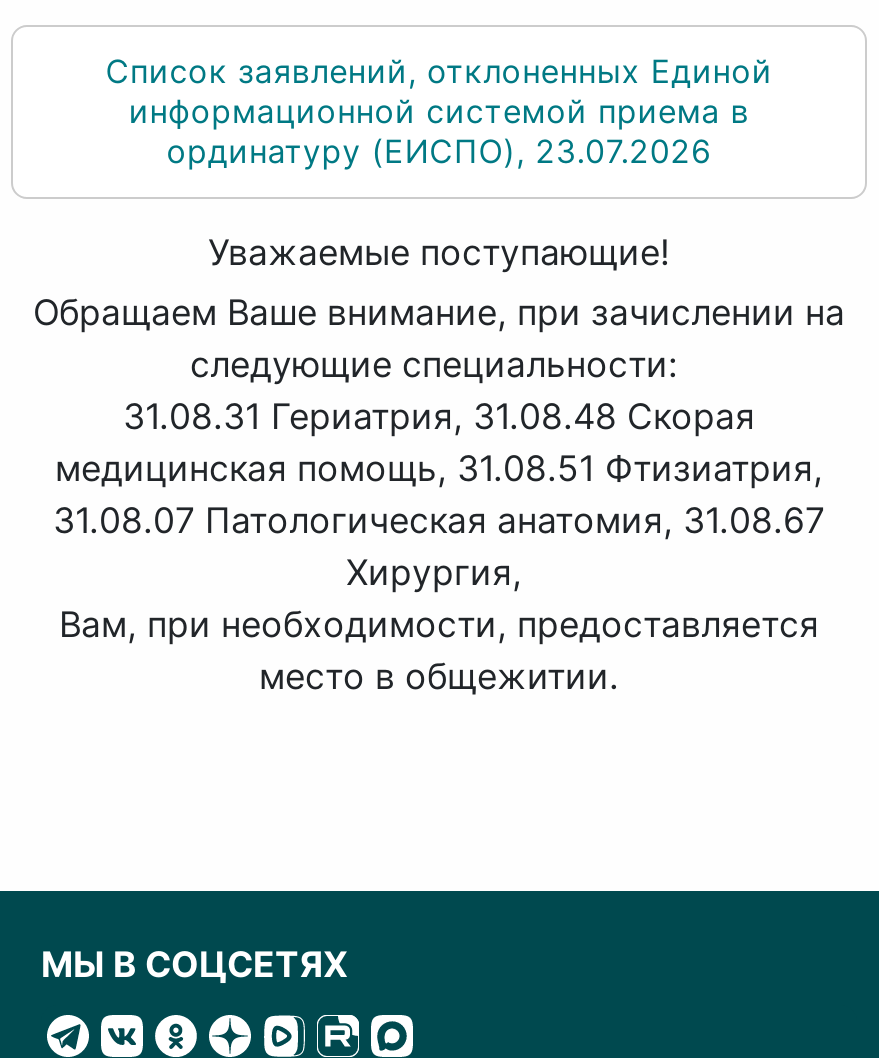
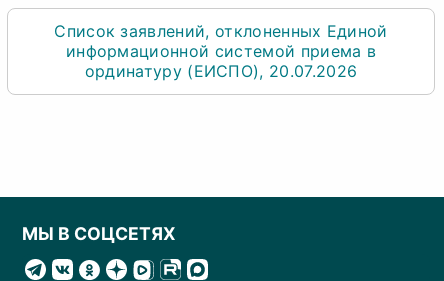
- ординатуру (ЕИСПО), 23.07.2026
- Уважаемые поступающие!
- Обращаем Ваше внимание, при зачислении на
- следующие специальности:
- 31.08.31 Гериатрия, 31.08.48 Скорая
- медицинская помощь, 31.08.51 Фтизиатрия,
- 31.08.07 Патологическая анатомия, 31.08.67
- Хирургия,
- Вам, при необходимости, предоставляется
- место в общежитии.
+ ординатуру (ЕИСПО), 20.07.2026
